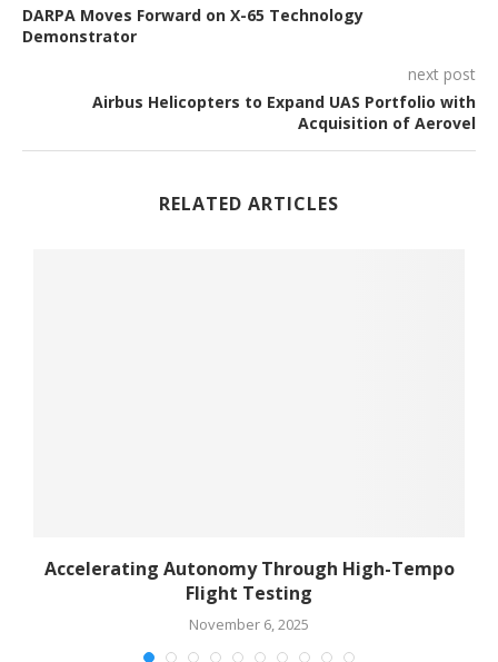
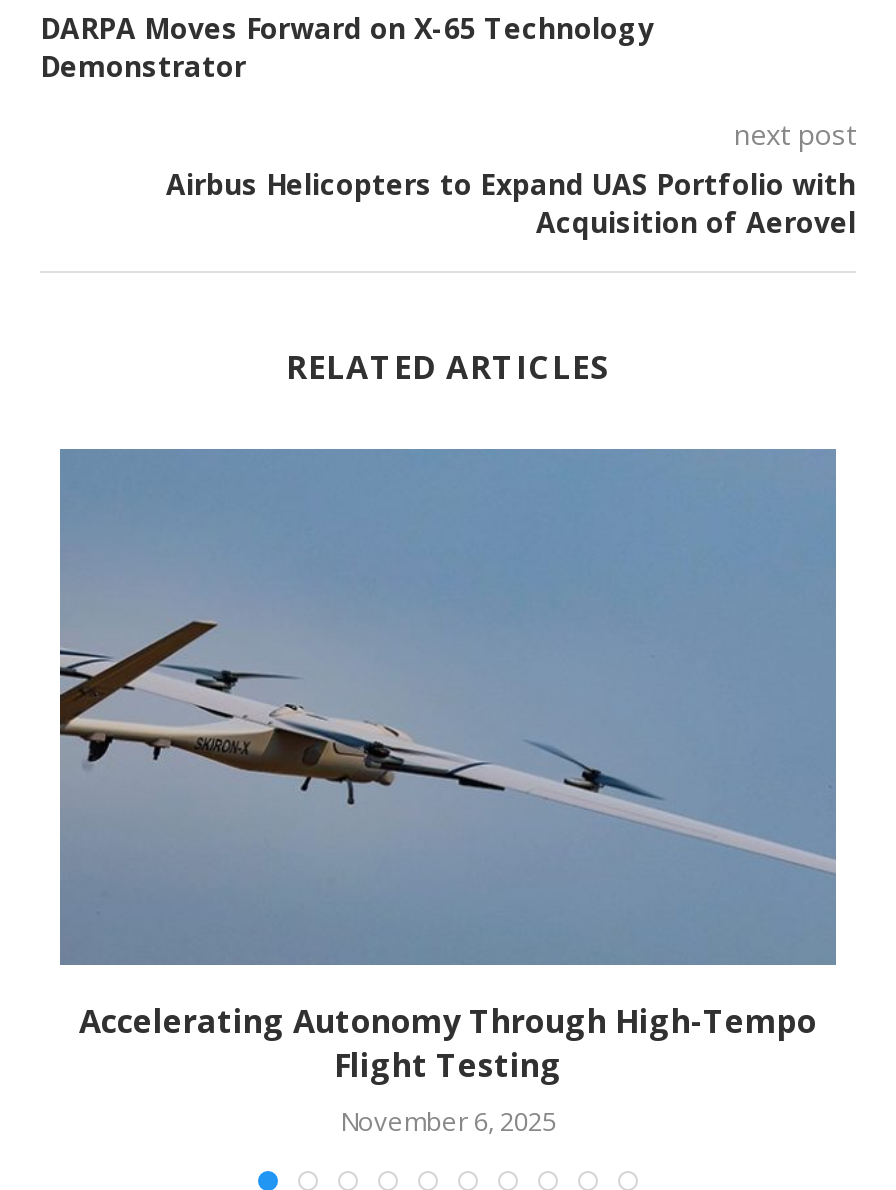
+ [image]
